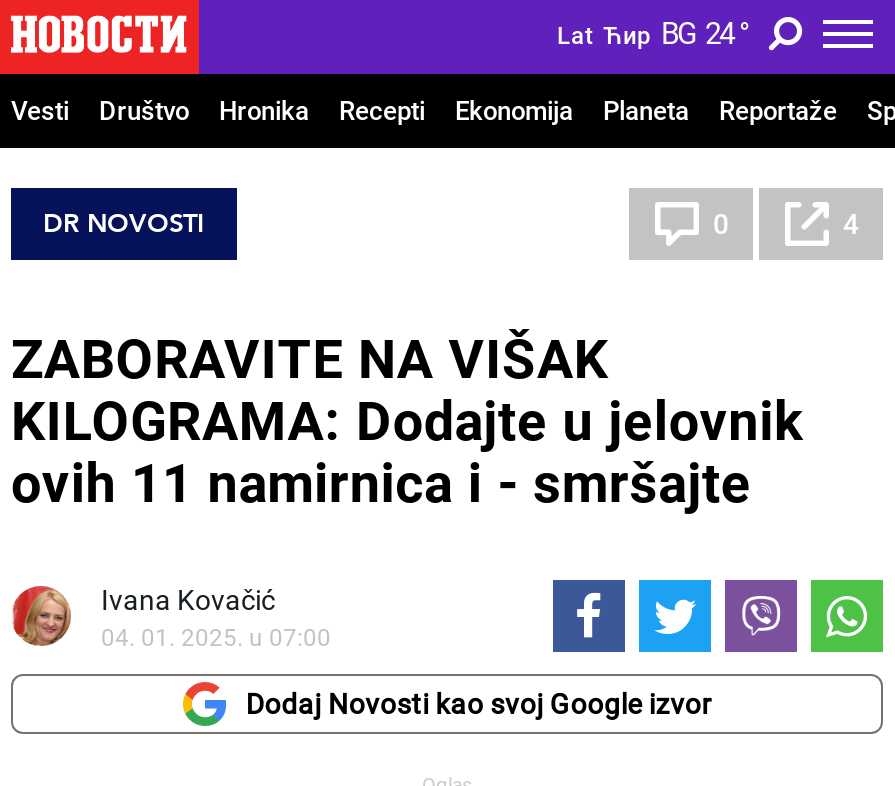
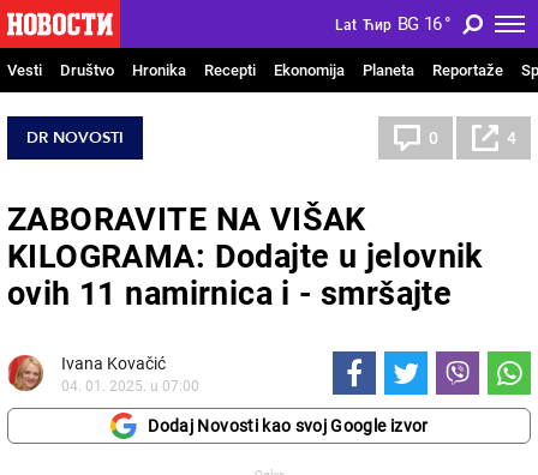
- Lat Ћир BG 24°
+ Lat Ћир BG 16°
